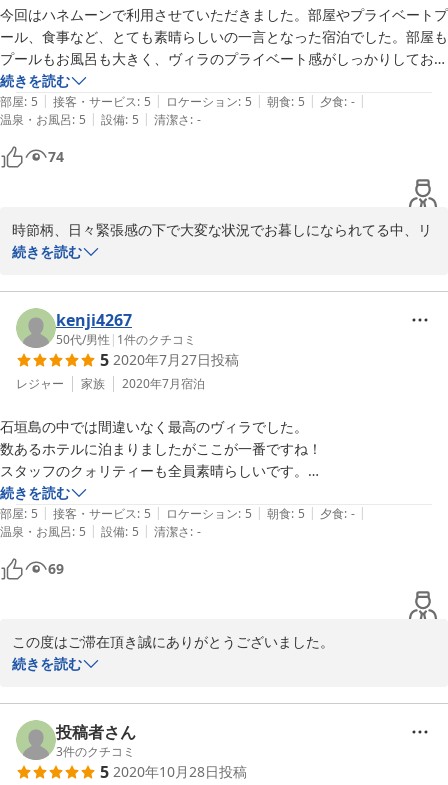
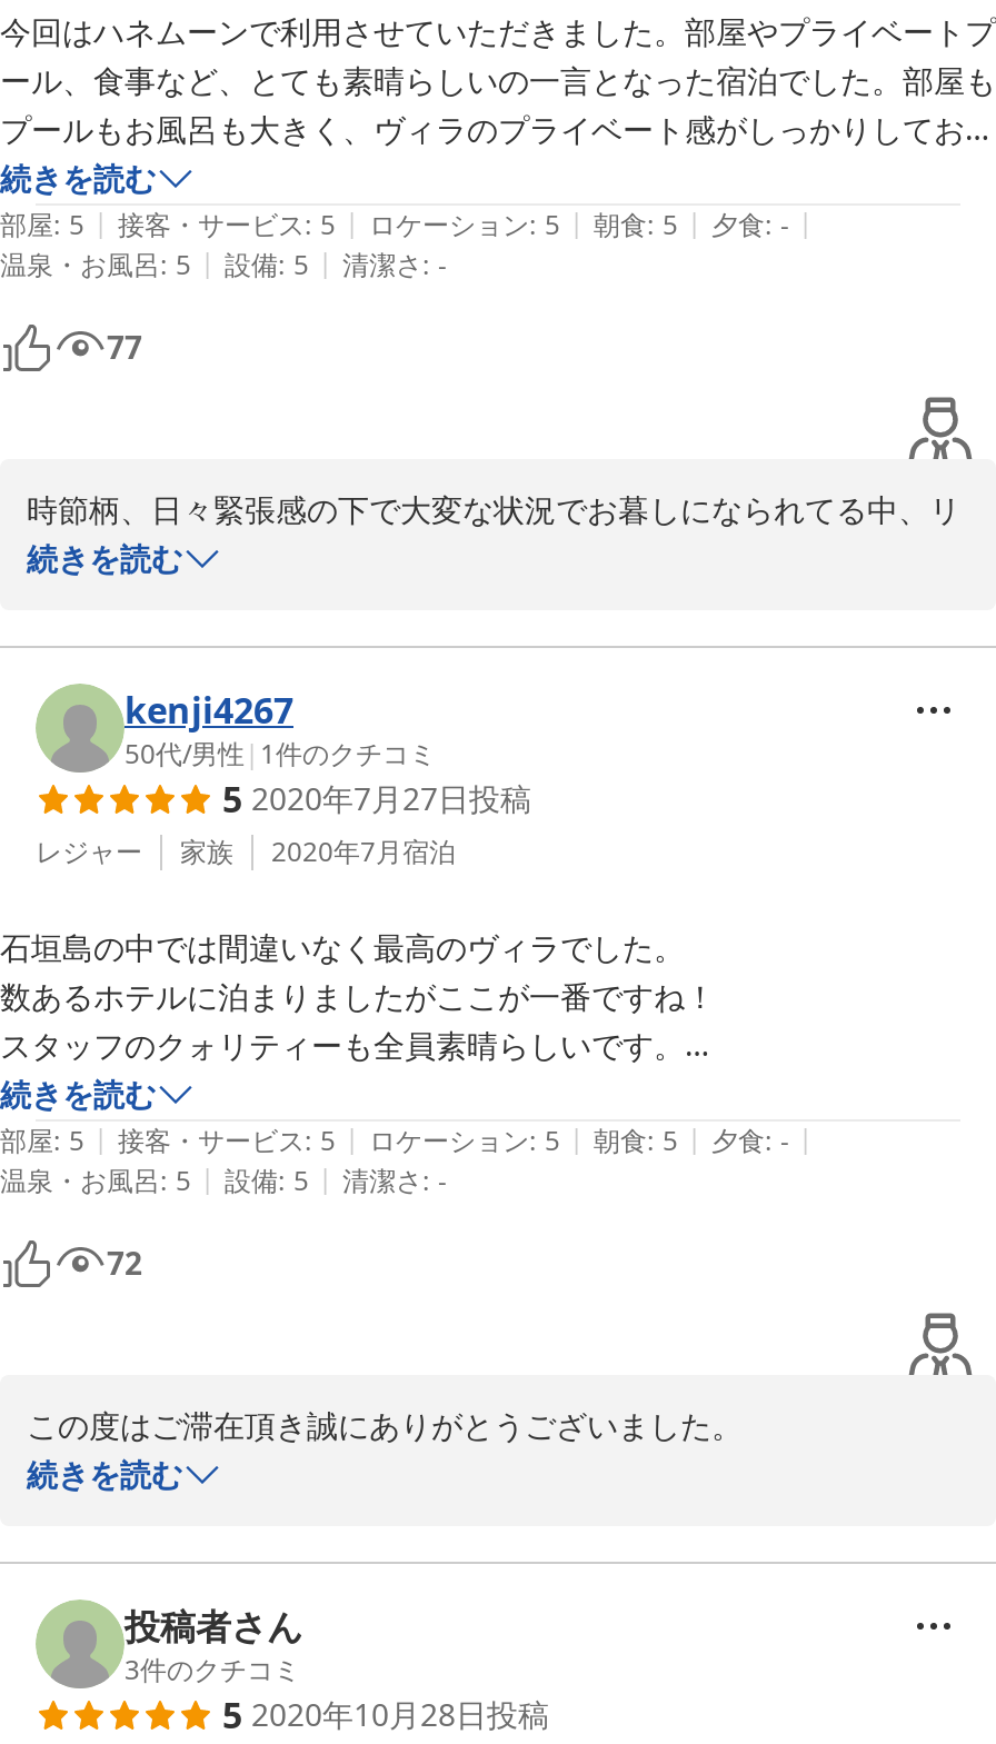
- 74
+ 77

- 69
+ 72
